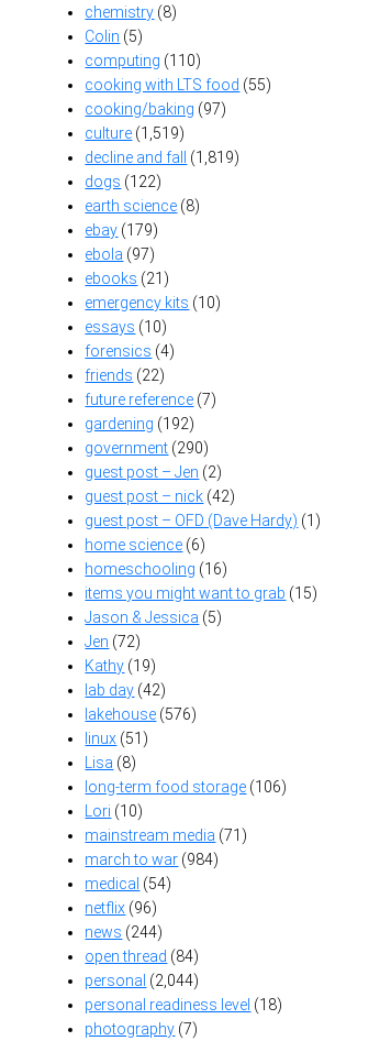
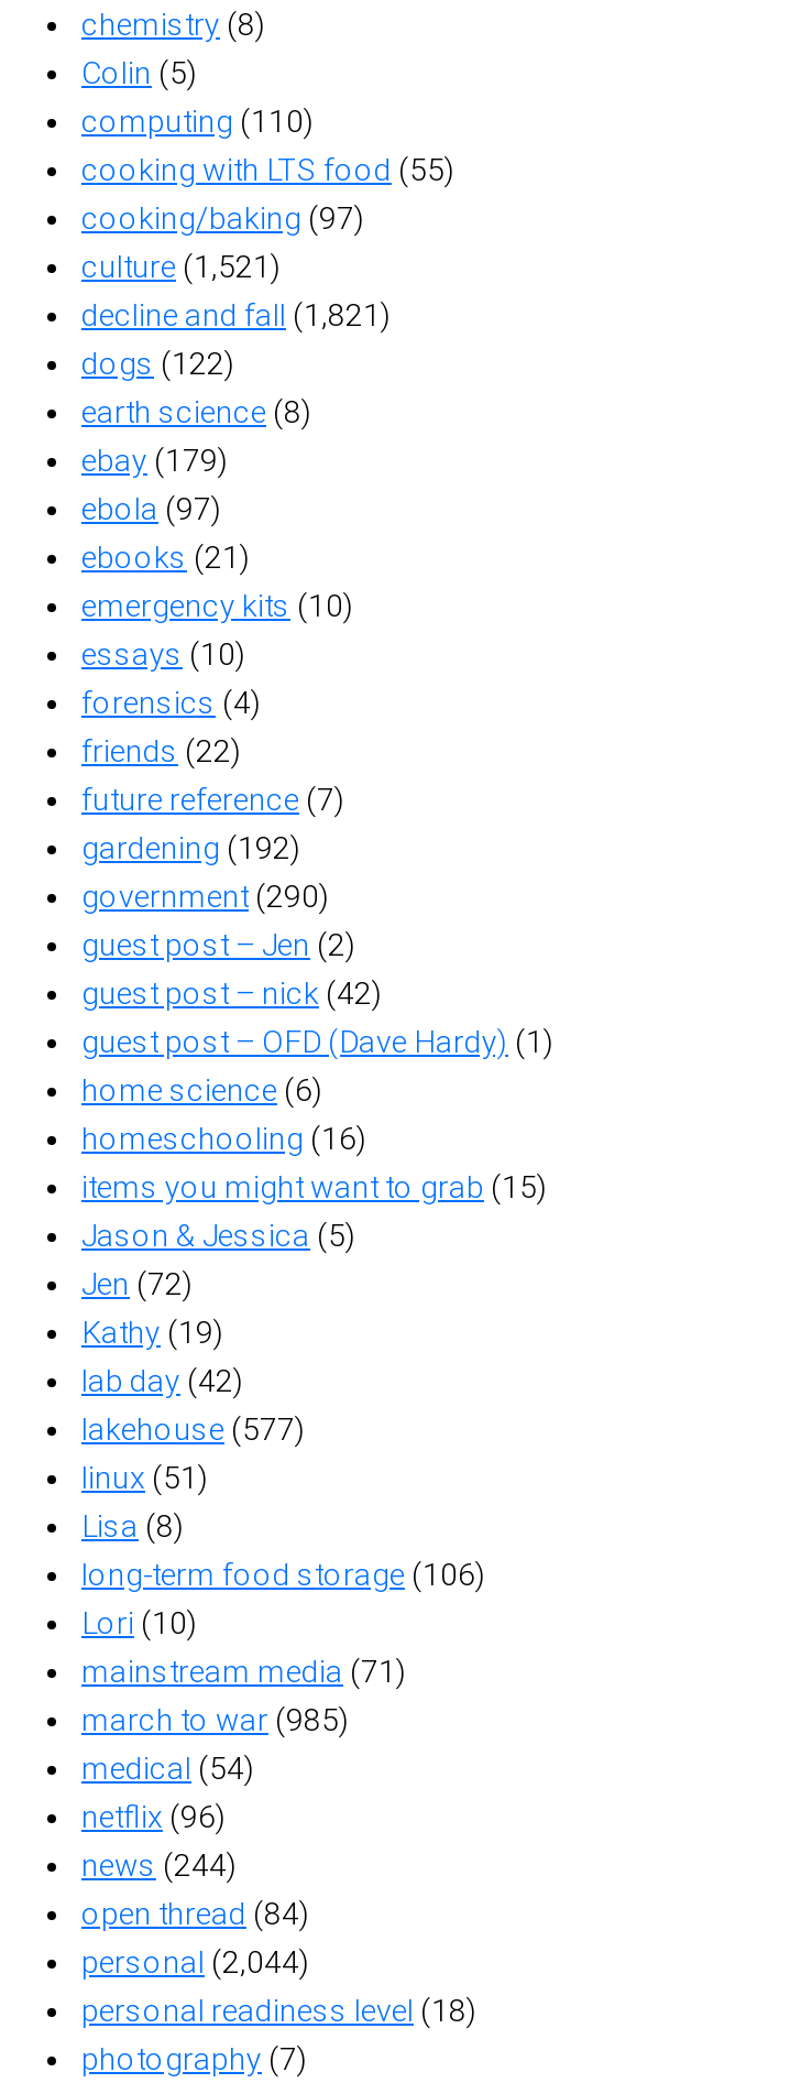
- culture (1,519)
+ culture (1,521)

- decline and fall (1,819)
+ decline and fall (1,821)

- lakehouse (576)
+ lakehouse (577)

- march to war (984)
+ march to war (985)
